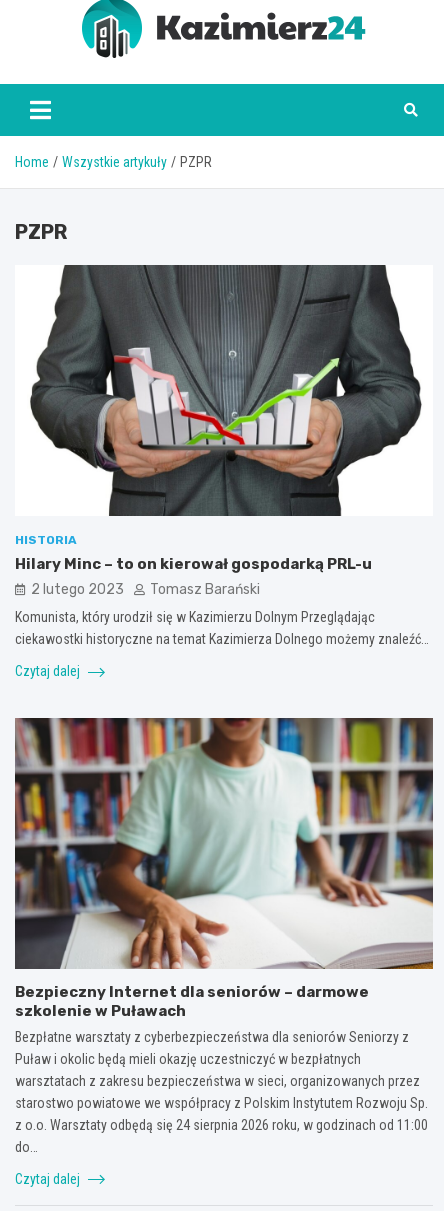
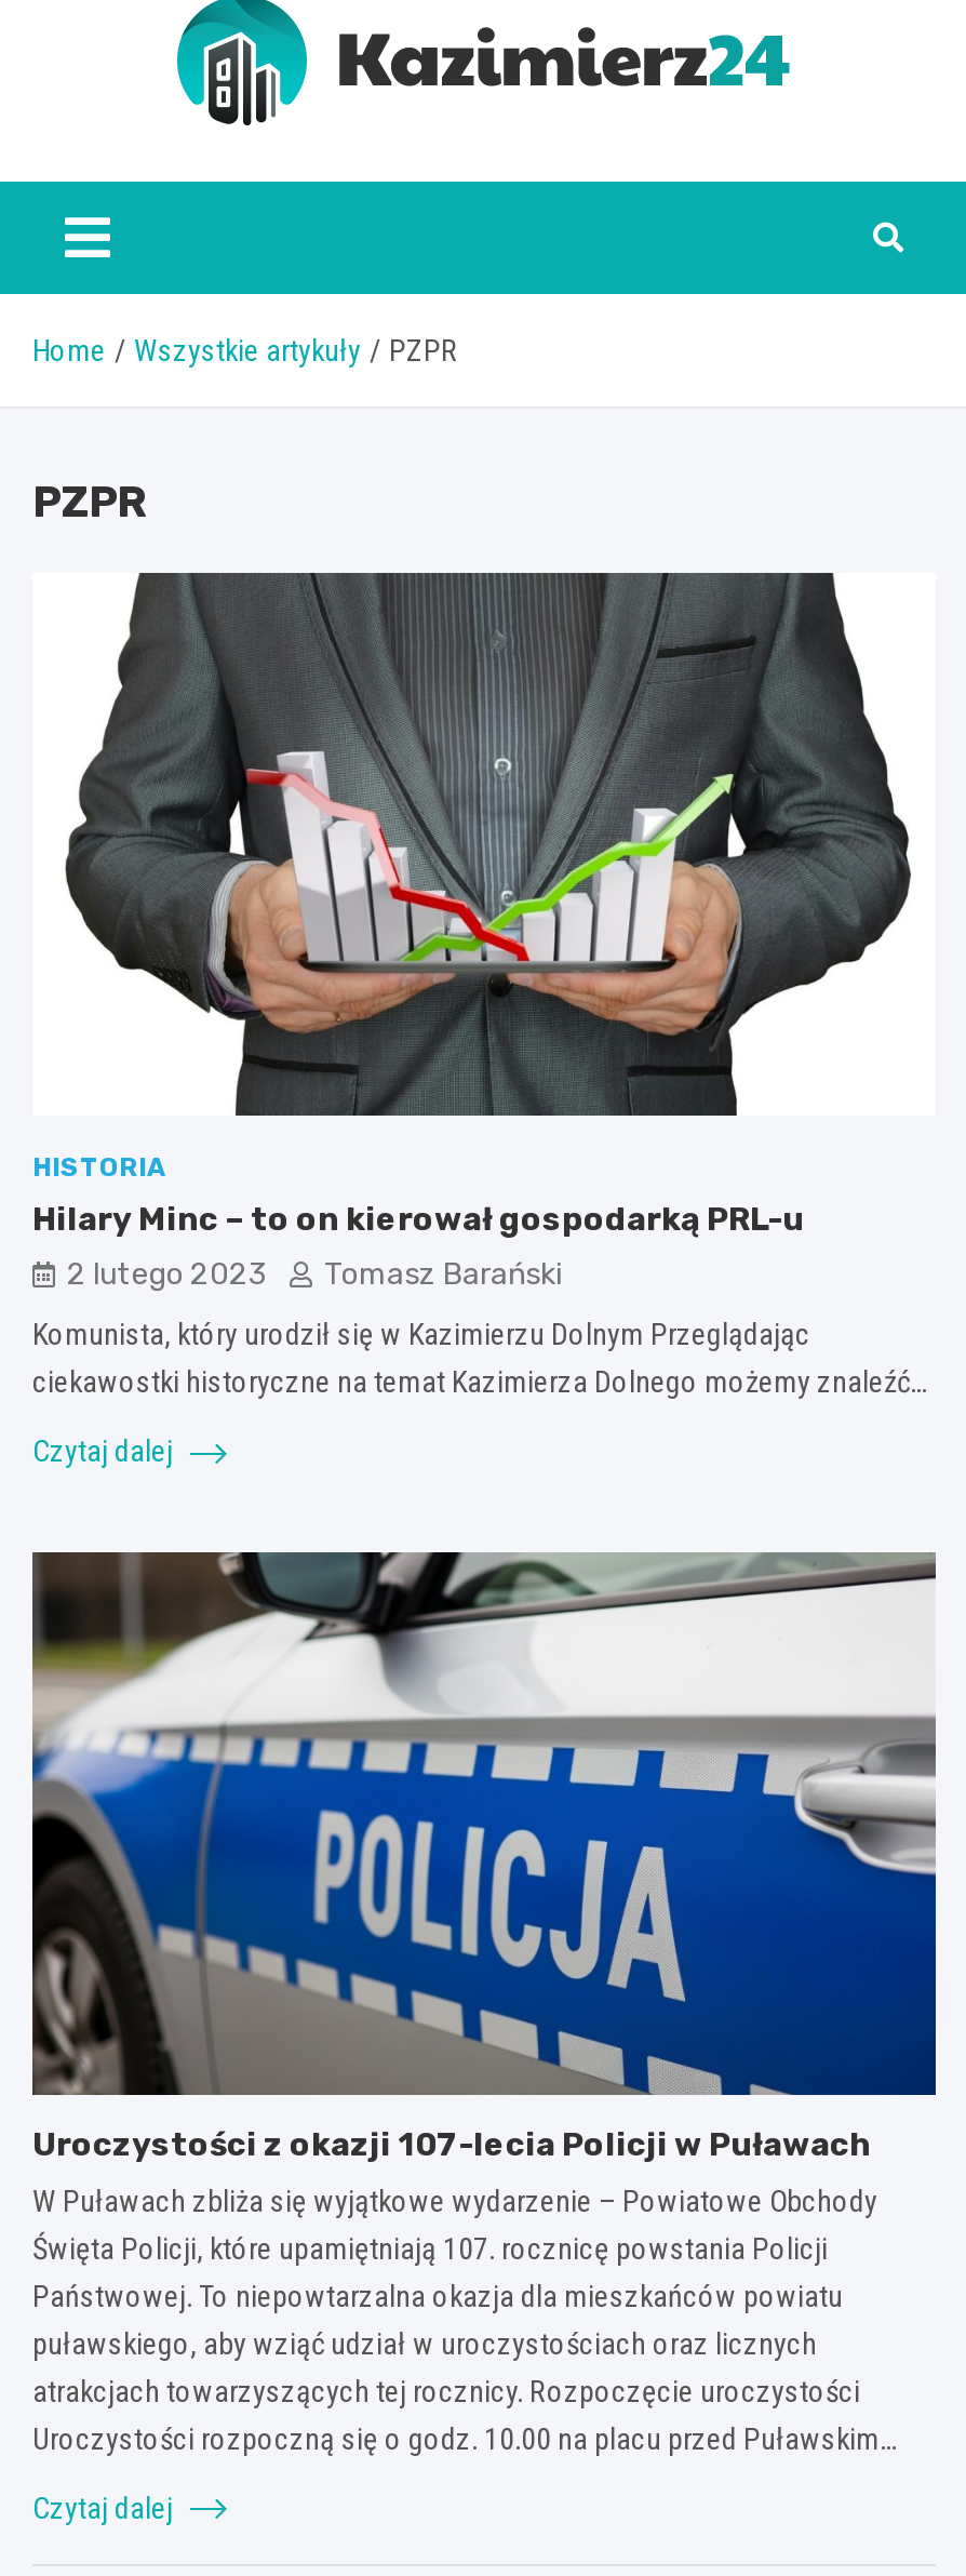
- [image]
- Bezpieczny Internet dla seniorów – darmowe
- szkolenie w Puławach
+ [image]
+ Uroczystości z okazji 107-lecia Policji w Puławach

- Bezpłatne warsztaty z cyberbezpieczeństwa dla seniorów Seniorzy z
- Puław i okolic będą mieli okazję uczestniczyć w bezpłatnych
- warsztatach z zakresu bezpieczeństwa w sieci, organizowanych przez
- starostwo powiatowe we współpracy z Polskim Instytutem Rozwoju Sp.
- z o.o. Warsztaty odbędą się 24 sierpnia 2026 roku, w godzinach od 11:00
- do…
+ W Puławach zbliża się wyjątkowe wydarzenie – Powiatowe Obchody
+ Święta Policji, które upamiętniają 107. rocznicę powstania Policji
+ Państwowej. To niepowtarzalna okazja dla mieszkańców powiatu
+ puławskiego, aby wziąć udział w uroczystościach oraz licznych
+ atrakcjach towarzyszących tej rocznicy. Rozpoczęcie uroczystości
+ Uroczystości rozpoczną się o godz. 10.00 na placu przed Puławskim…
